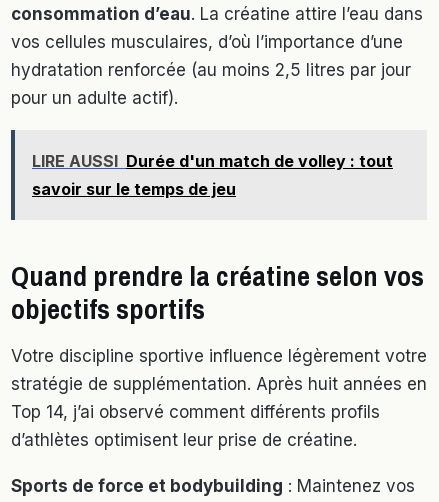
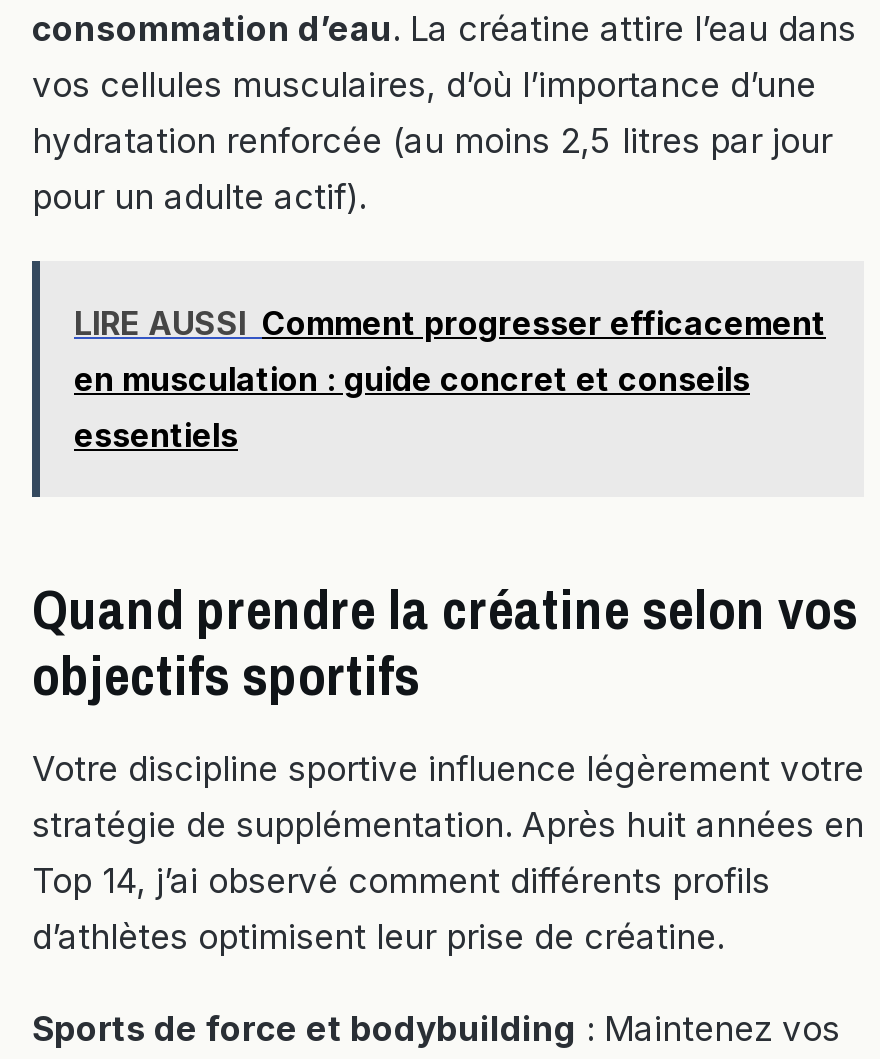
- LIRE AUSSI Durée d'un match de volley : tout
- savoir sur le temps de jeu
+ LIRE AUSSI Comment progresser efficacement
+ en musculation : guide concret et conseils
+ essentiels
